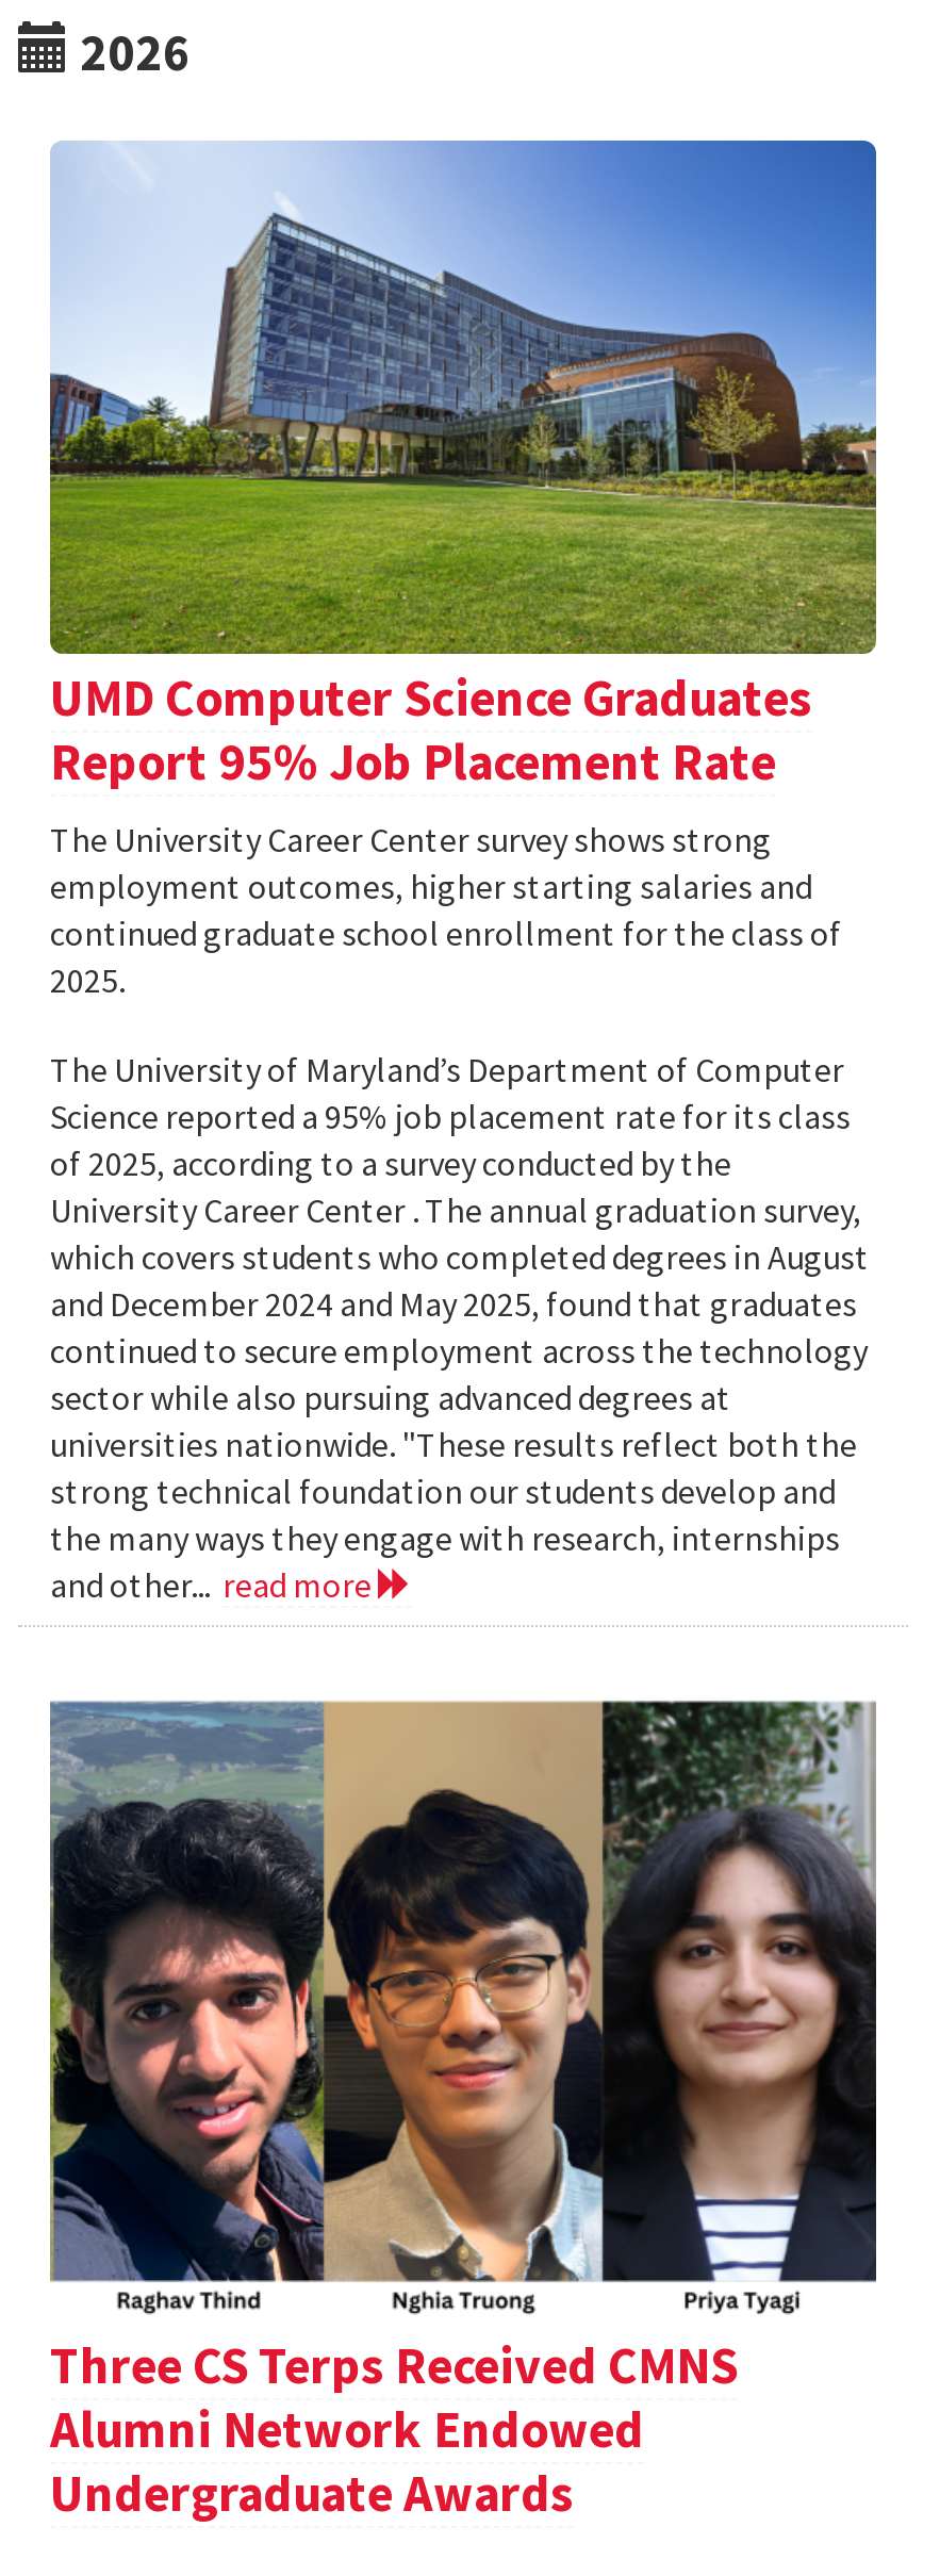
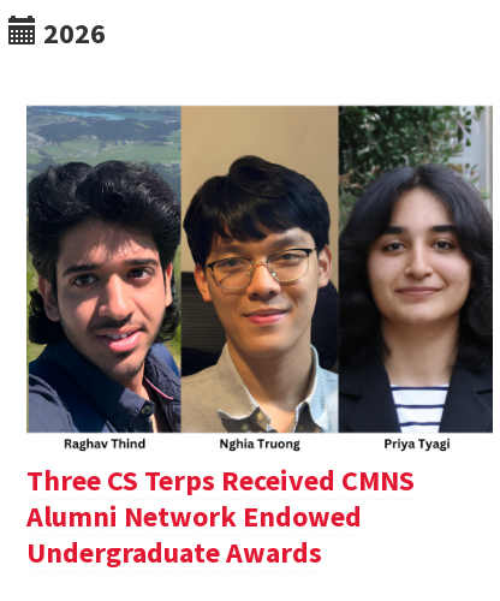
- [image]
- UMD Computer Science Graduates
- Report 95% Job Placement Rate
- The University Career Center survey shows strong
- employment outcomes, higher starting salaries and
- continued graduate school enrollment for the class of
- 2025.
- The University of Maryland’s Department of Computer
- Science reported a 95% job placement rate for its class
- of 2025, according to a survey conducted by the
- University Career Center . The annual graduation survey,
- which covers students who completed degrees in August
- and December 2024 and May 2025, found that graduates
- continued to secure employment across the technology
- sector while also pursuing advanced degrees at
- universities nationwide. "These results reflect both the
- strong technical foundation our students develop and
- the many ways they engage with research, internships
- and other... read more
